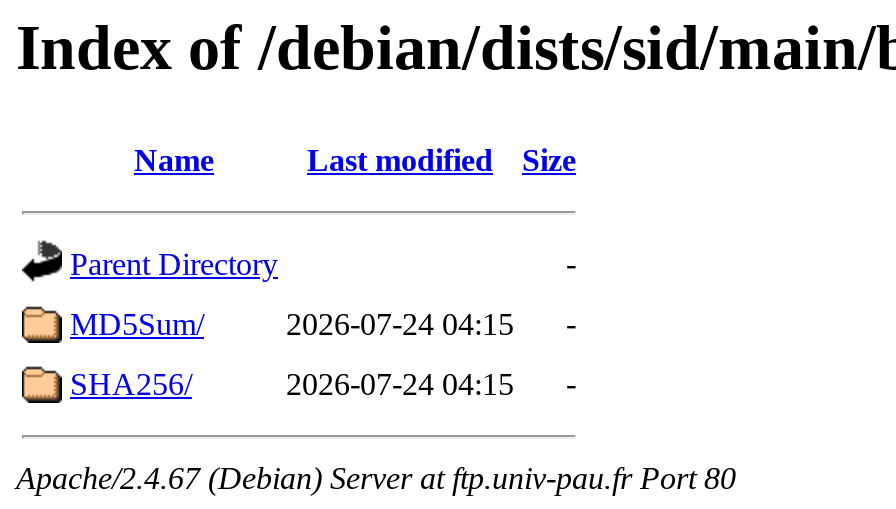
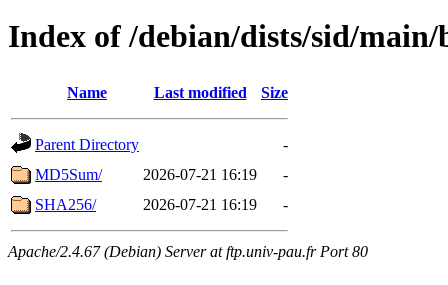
- 2026-07-24 04:15
+ 2026-07-21 16:19

- 2026-07-24 04:15
+ 2026-07-21 16:19
